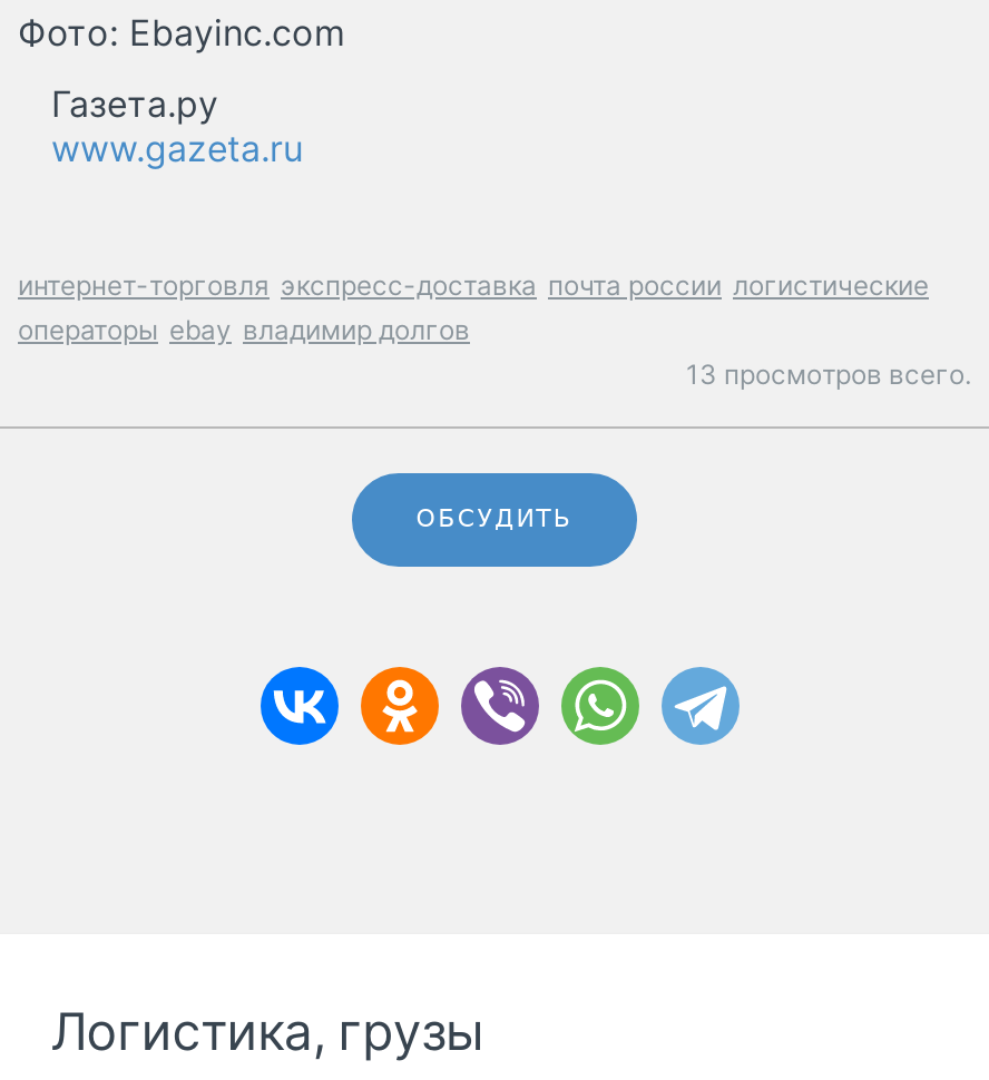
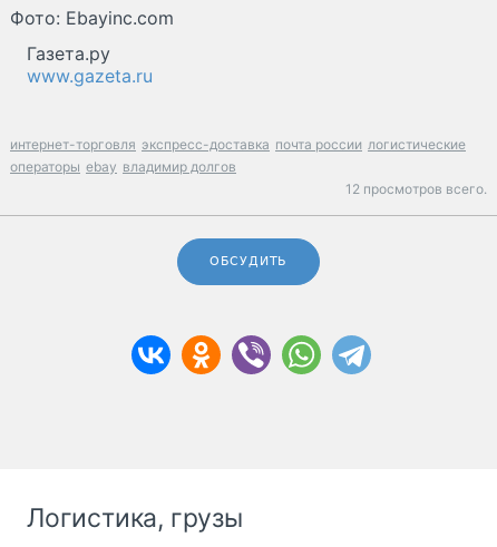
- 13 просмотров всего.
+ 12 просмотров всего.
